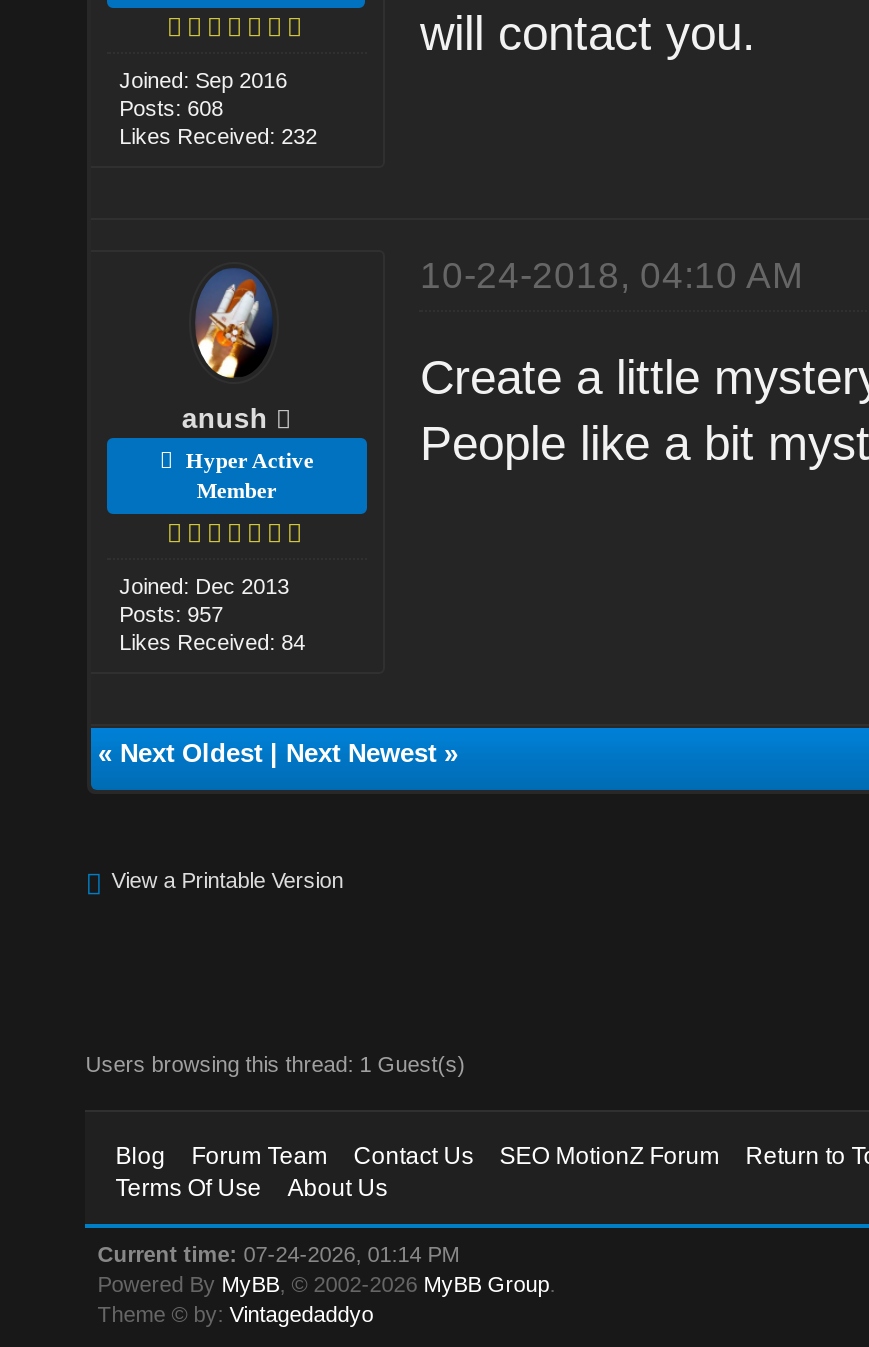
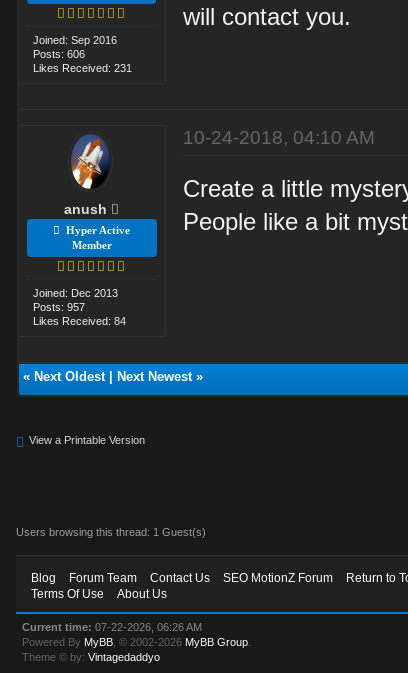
- Posts: 608
+ Posts: 606

- Likes Received: 232
+ Likes Received: 231

- Current time: 07-24-2026, 01:14 PM
+ Current time: 07-22-2026, 06:26 AM
